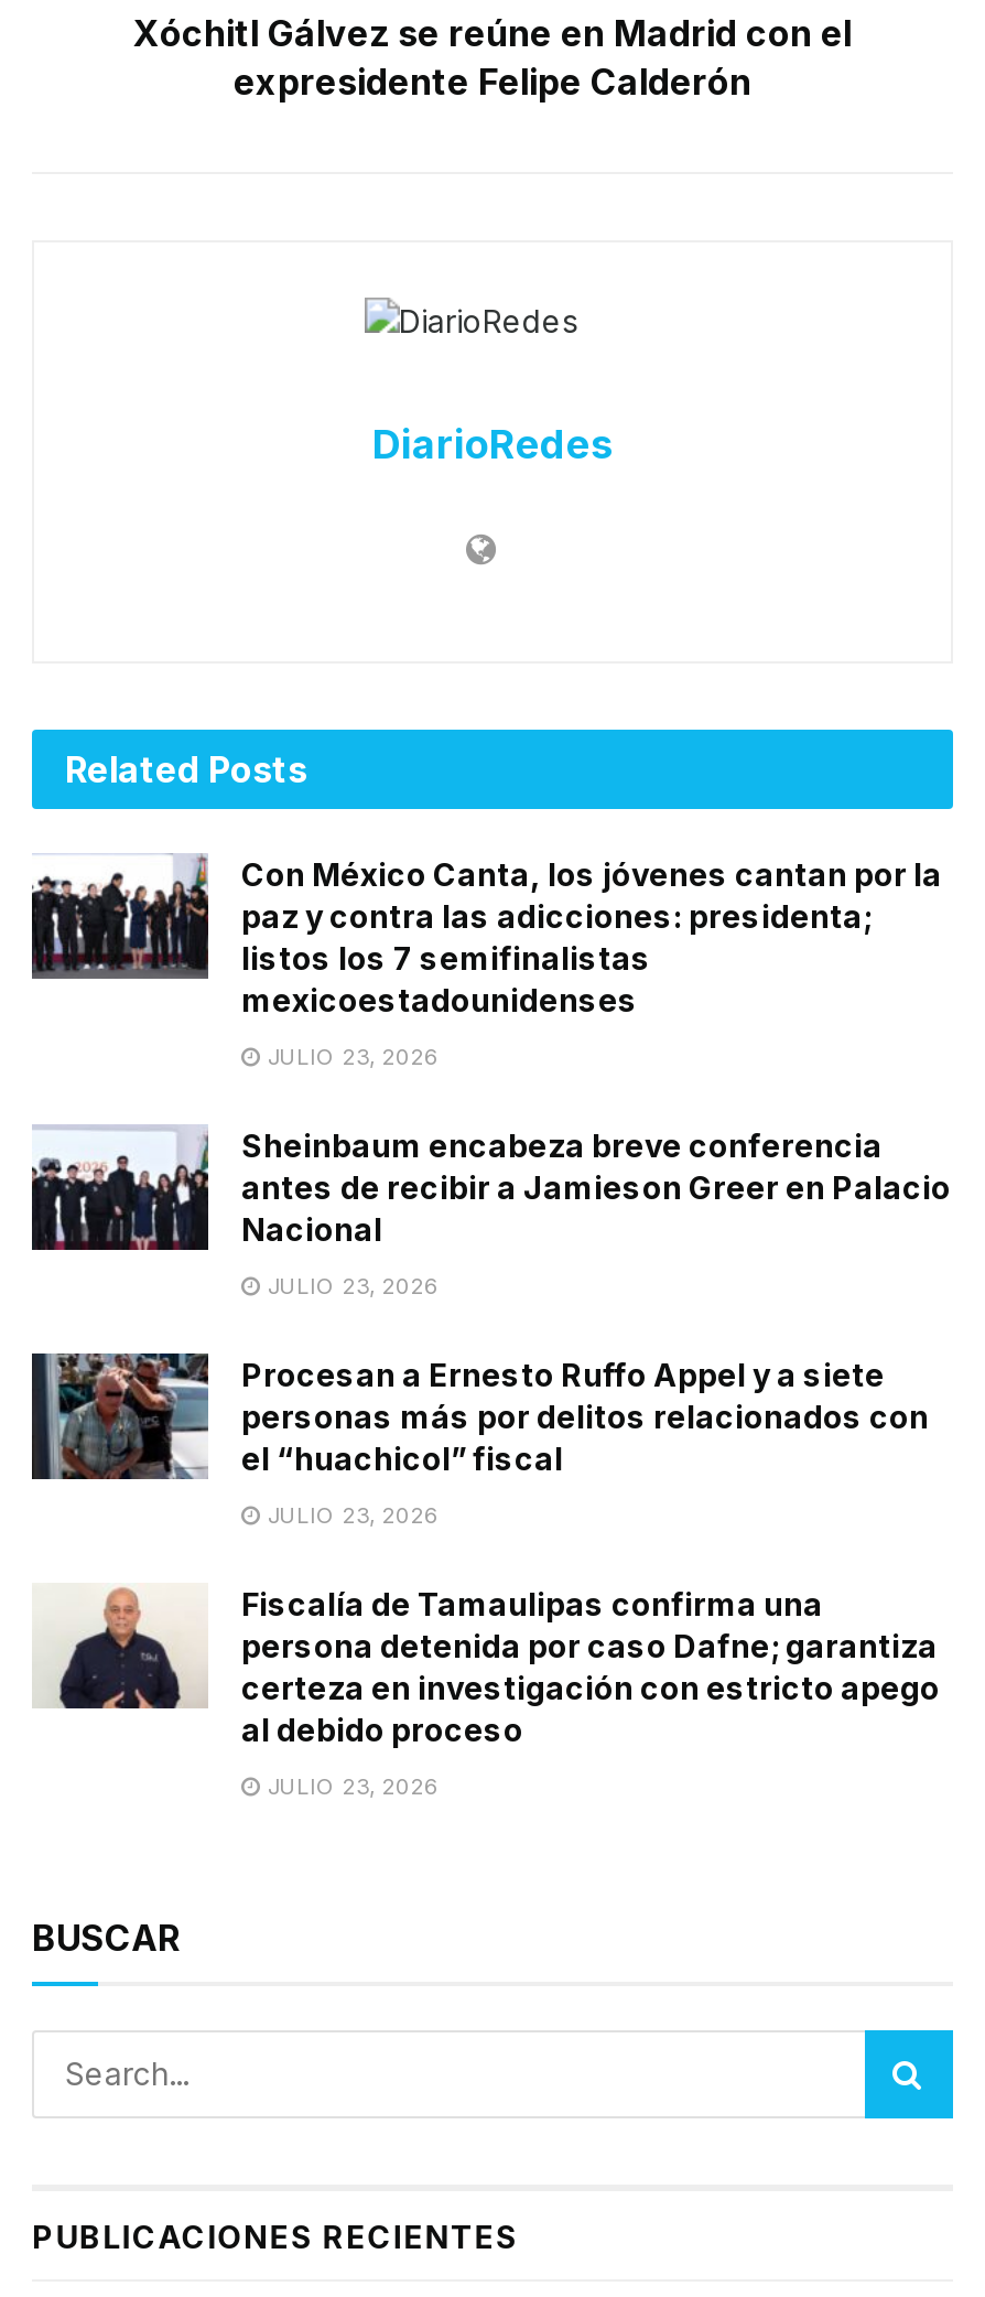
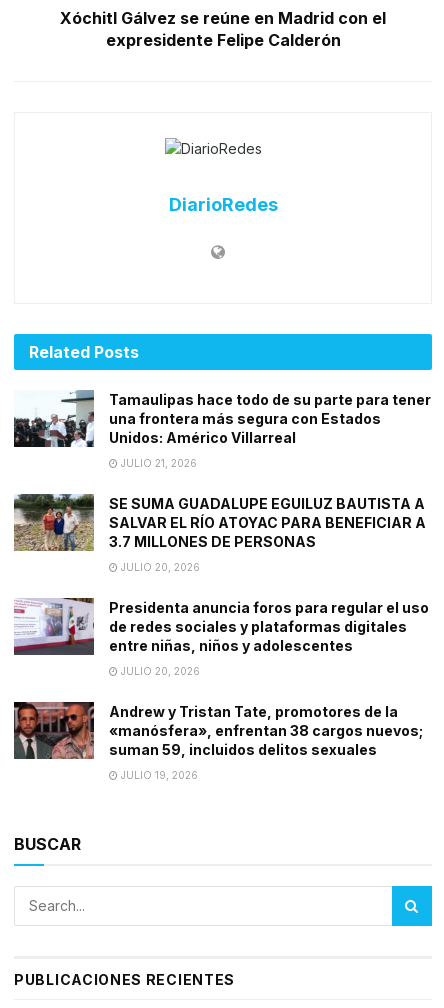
- [image]
- Con México Canta, los jóvenes cantan por la
- paz y contra las adicciones: presidenta;
- listos los 7 semifinalistas
- mexicoestadounidenses
+ [image]
+ Tamaulipas hace todo de su parte para tener
+ una frontera más segura con Estados
+ Unidos: Américo Villarreal

- JULIO 23, 2026
+ JULIO 21, 2026

- [image]
- Sheinbaum encabeza breve conferencia
- antes de recibir a Jamieson Greer en Palacio
- Nacional
+ [image]
+ SE SUMA GUADALUPE EGUILUZ BAUTISTA A
+ SALVAR EL RÍO ATOYAC PARA BENEFICIAR A
+ 3.7 MILLONES DE PERSONAS

- JULIO 23, 2026
+ JULIO 20, 2026

- [image]
- Procesan a Ernesto Ruffo Appel y a siete
- personas más por delitos relacionados con
- el “huachicol” fiscal
+ [image]
+ Presidenta anuncia foros para regular el uso
+ de redes sociales y plataformas digitales
+ entre niñas, niños y adolescentes

- JULIO 23, 2026
+ JULIO 20, 2026

- [image]
- Fiscalía de Tamaulipas confirma una
- persona detenida por caso Dafne; garantiza
- certeza en investigación con estricto apego
- al debido proceso
+ [image]
+ Andrew y Tristan Tate, promotores de la
+ «manósfera», enfrentan 38 cargos nuevos;
+ suman 59, incluidos delitos sexuales

- JULIO 23, 2026
+ JULIO 19, 2026
